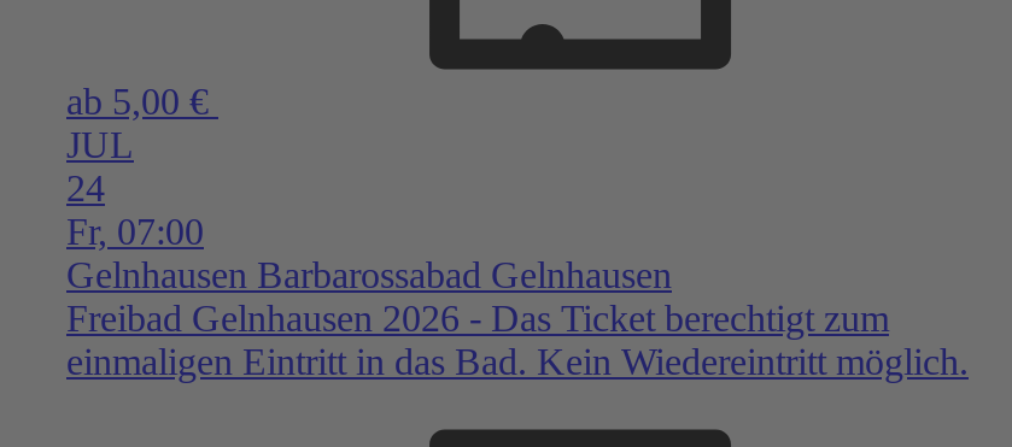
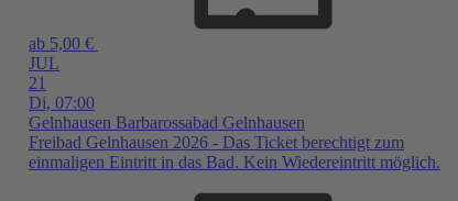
- 24
- Fr, 07:00
+ 21
+ Di, 07:00
